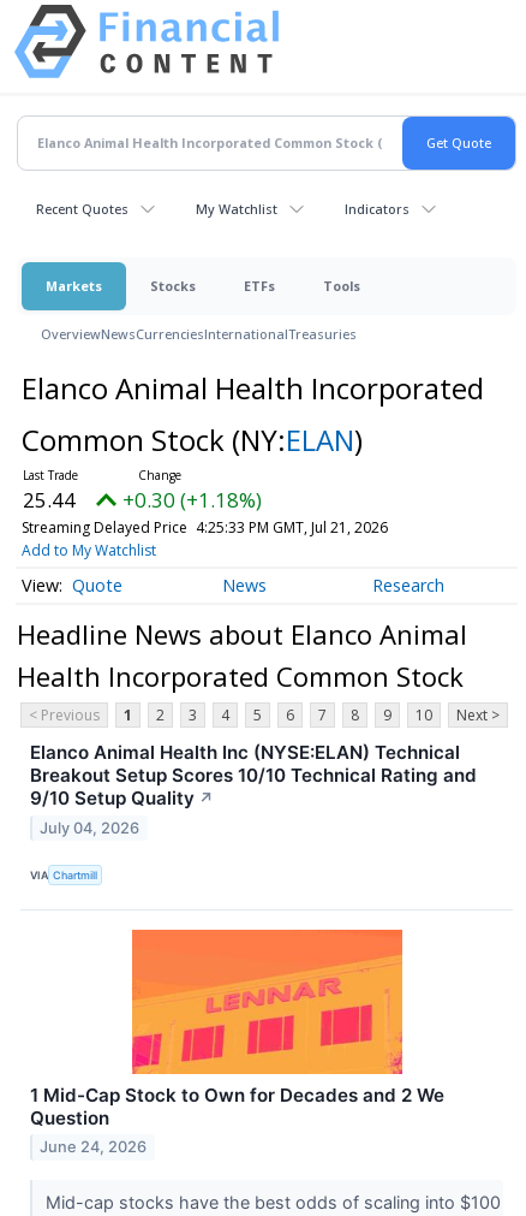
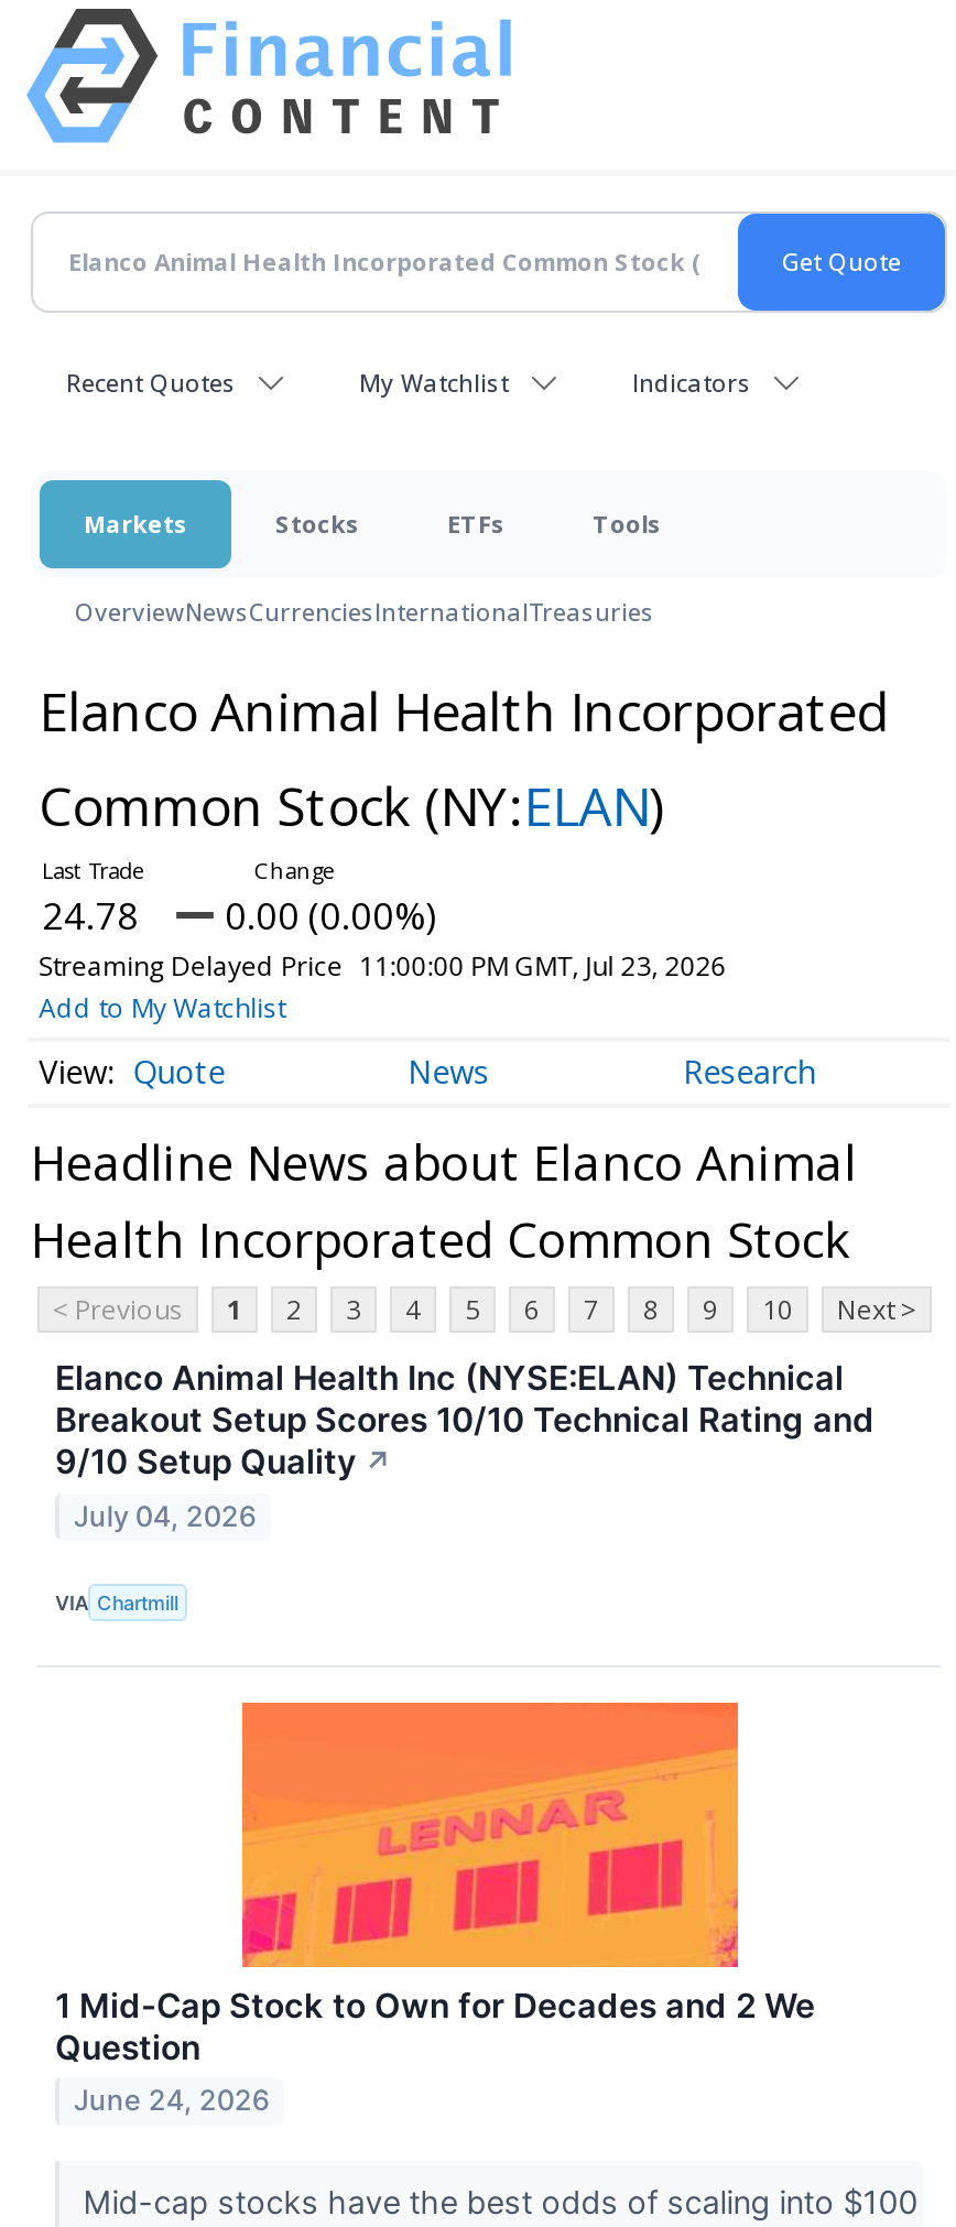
- 25.44
+ 24.78

- +0.30 (+1.18%)
+ 0.00 (0.00%)

- Streaming Delayed Price 4:25:33 PM GMT, Jul 21, 2026
+ Streaming Delayed Price 11:00:00 PM GMT, Jul 23, 2026
